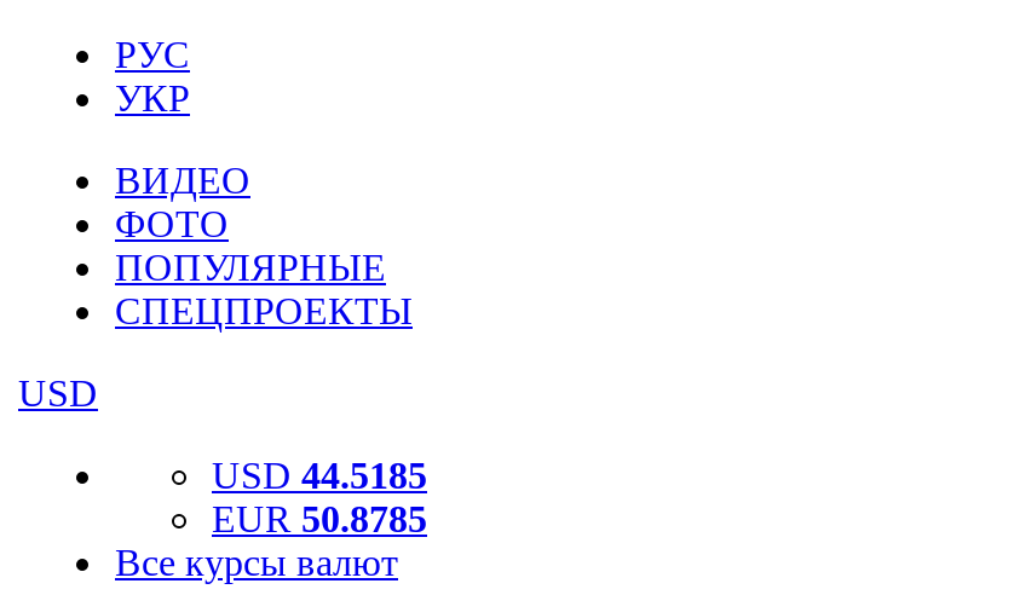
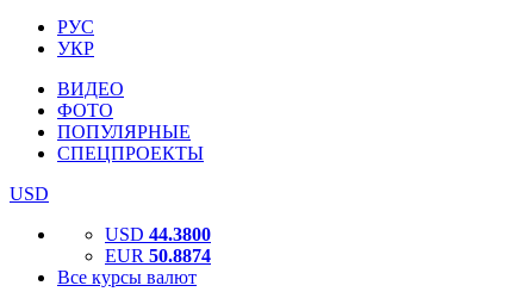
- USD 44.5185
+ USD 44.3800

- EUR 50.8785
+ EUR 50.8874
